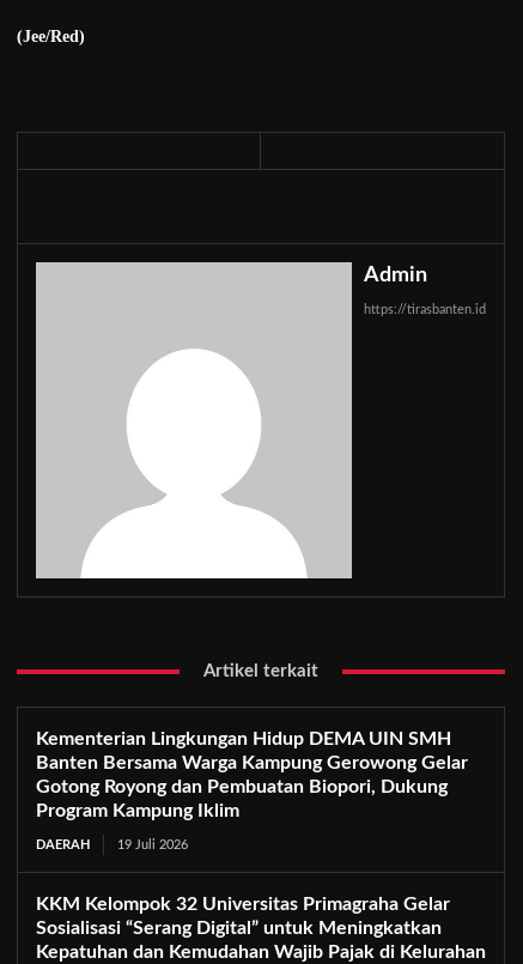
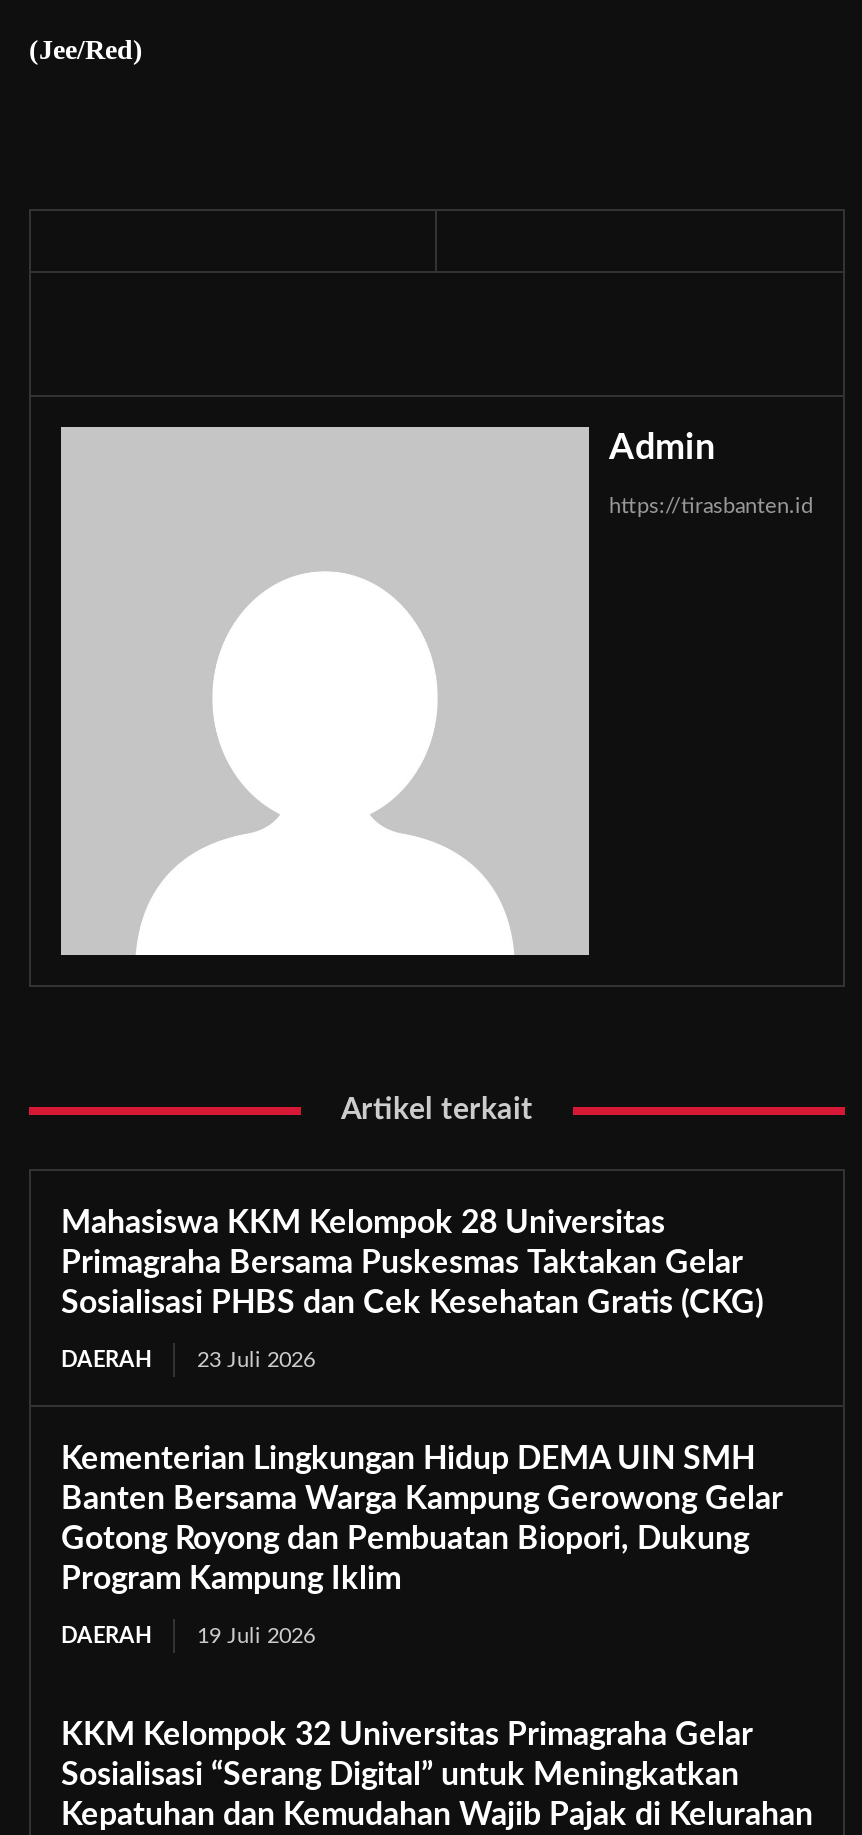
+ Mahasiswa KKM Kelompok 28 Universitas
+ Primagraha Bersama Puskesmas Taktakan Gelar
+ Sosialisasi PHBS dan Cek Kesehatan Gratis (CKG)
+ DAERAH
+ 23 Juli 2026
